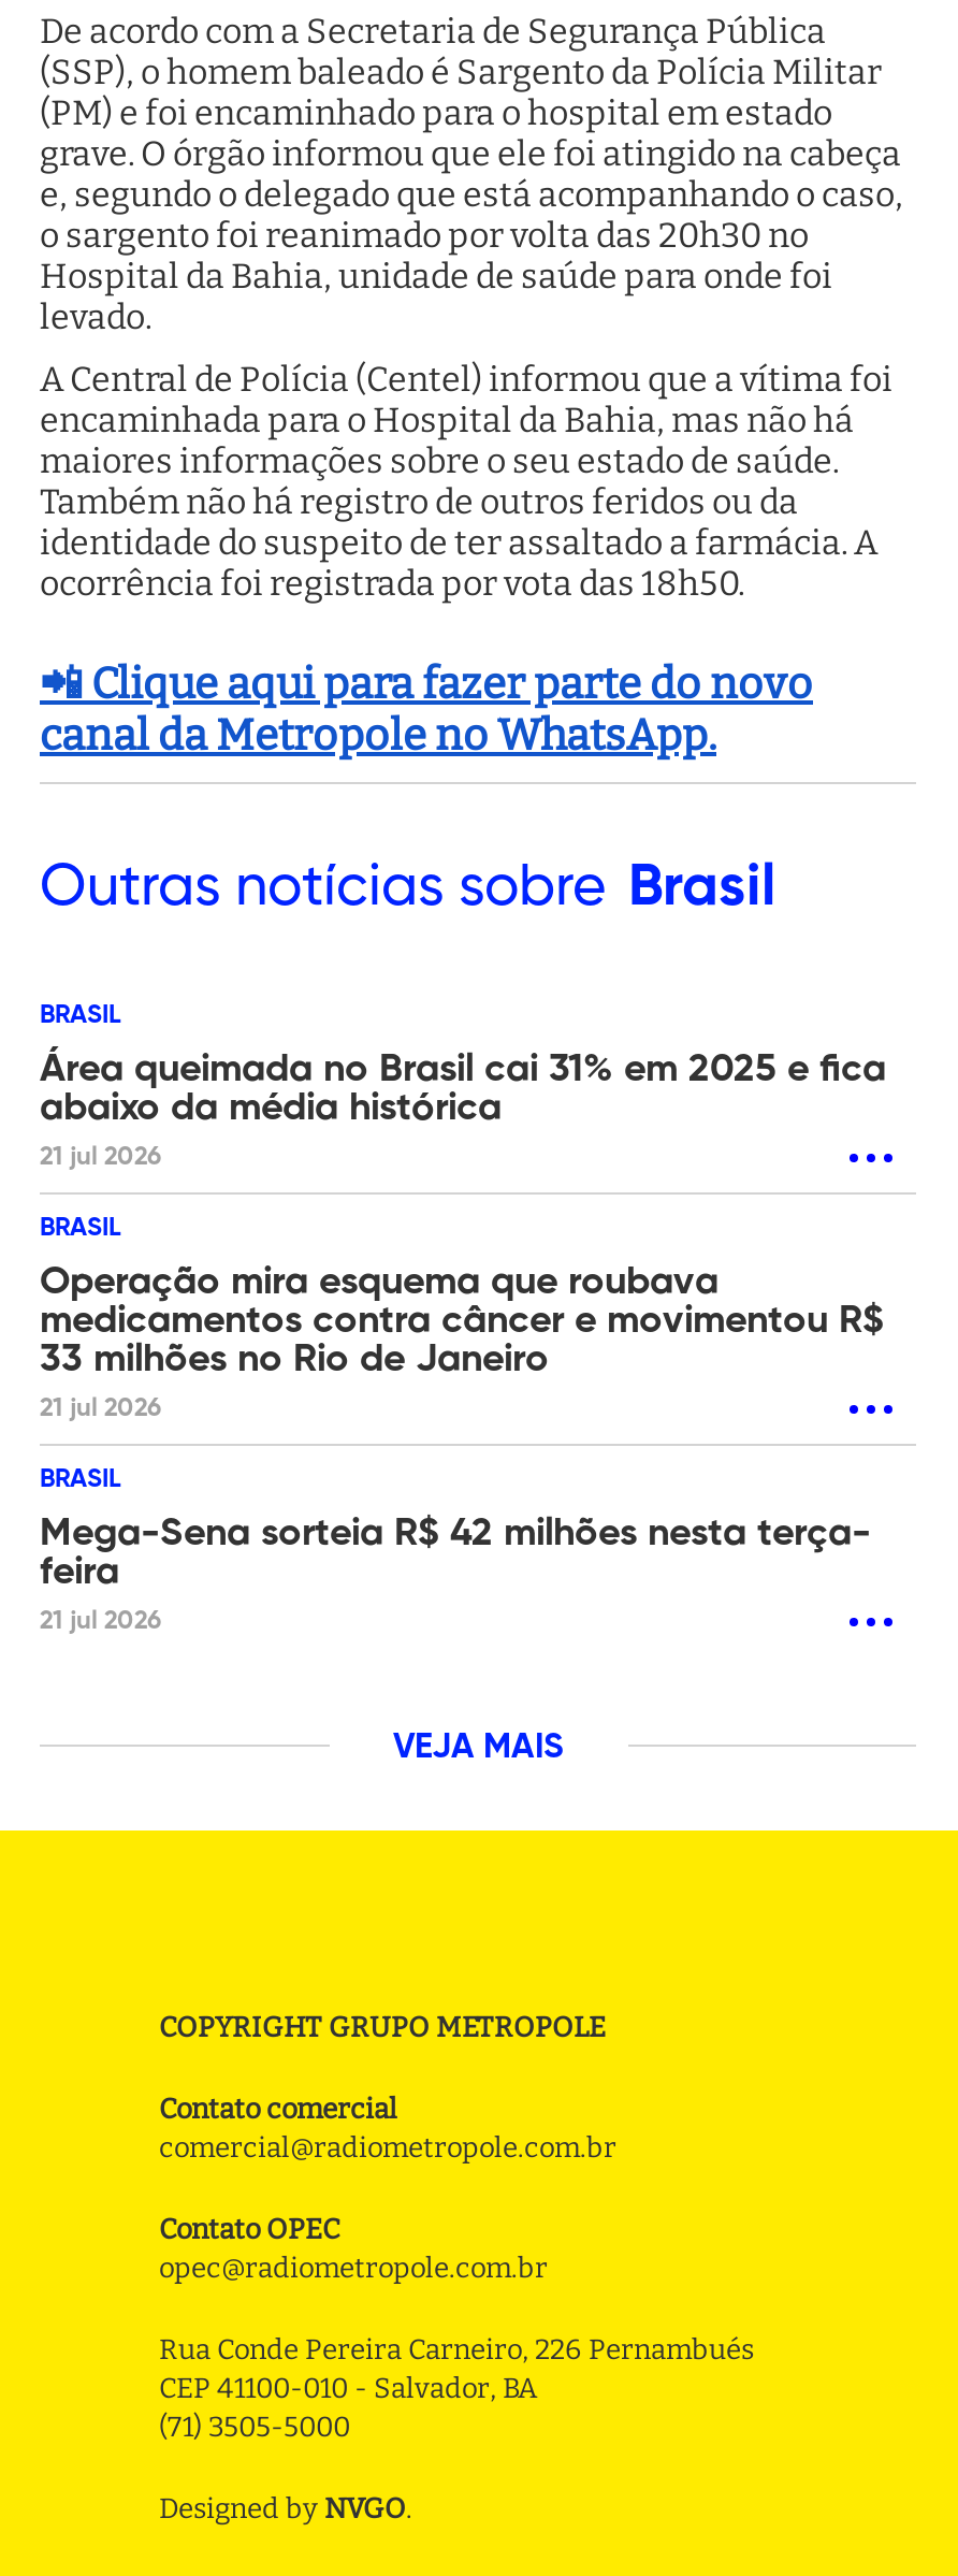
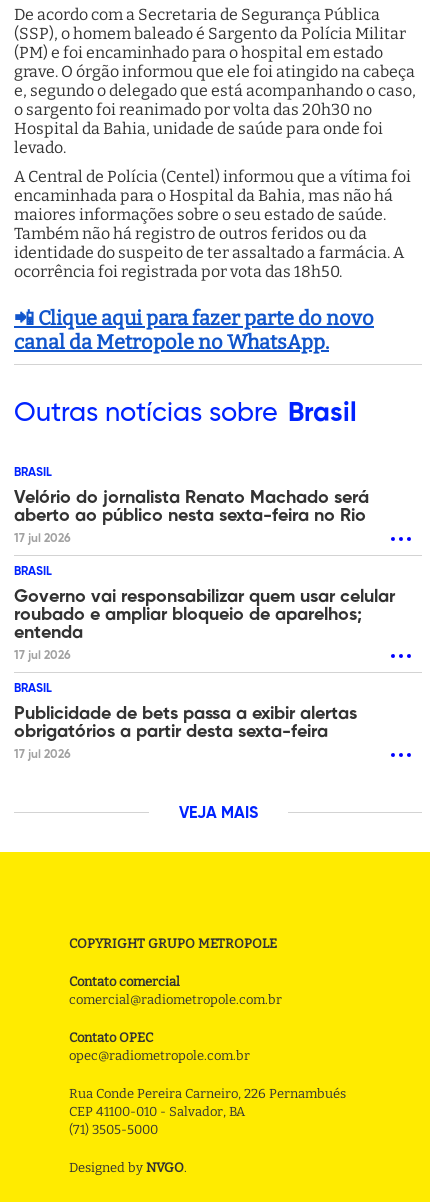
- Área queimada no Brasil cai 31% em 2025 e fica
- abaixo da média histórica
- 21 jul 2026
+ Velório do jornalista Renato Machado será
+ aberto ao público nesta sexta-feira no Rio
+ 17 jul 2026

- Operação mira esquema que roubava
- medicamentos contra câncer e movimentou R$
- 33 milhões no Rio de Janeiro
- 21 jul 2026
+ Governo vai responsabilizar quem usar celular
+ roubado e ampliar bloqueio de aparelhos;
+ entenda
+ 17 jul 2026

- Mega-Sena sorteia R$ 42 milhões nesta terça-
- feira
- 21 jul 2026
+ Publicidade de bets passa a exibir alertas
+ obrigatórios a partir desta sexta-feira
+ 17 jul 2026
